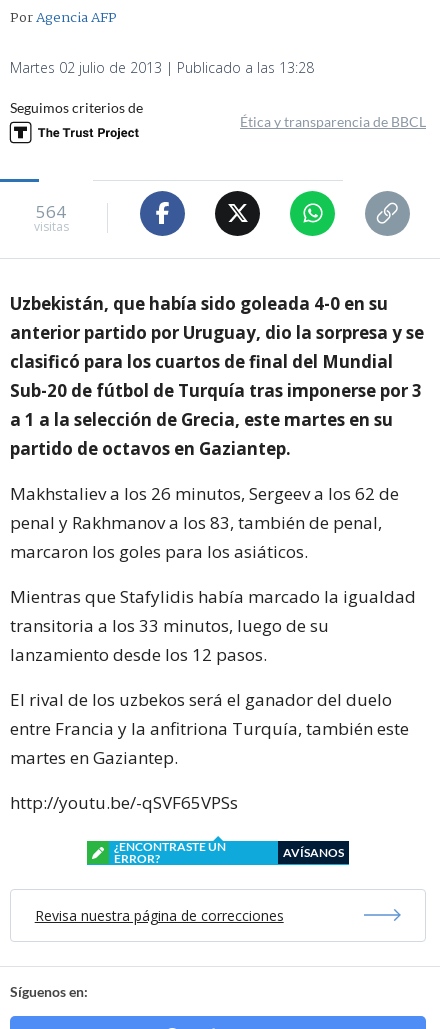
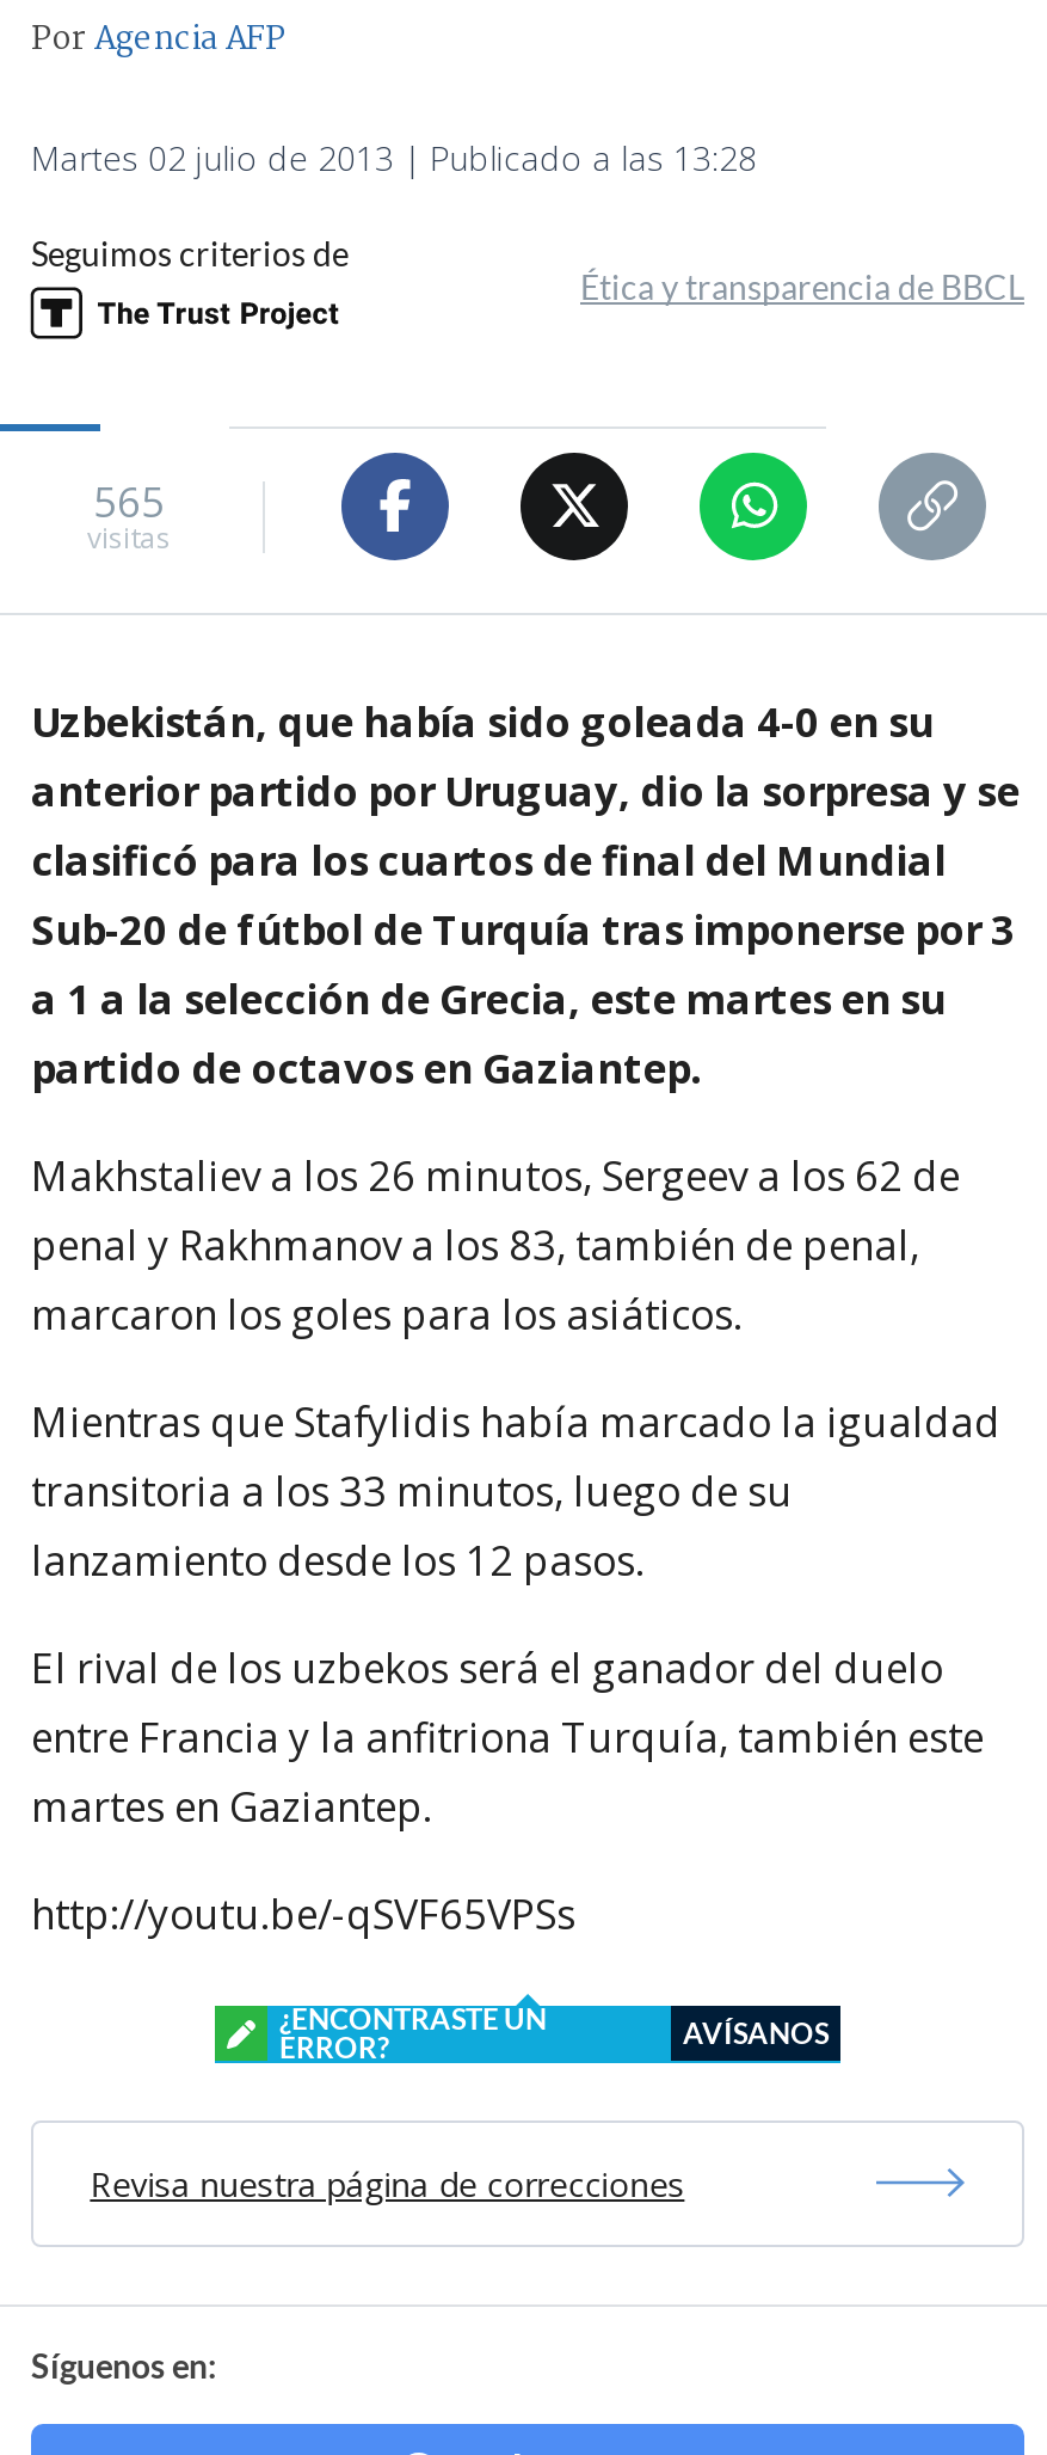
- 564
+ 565
